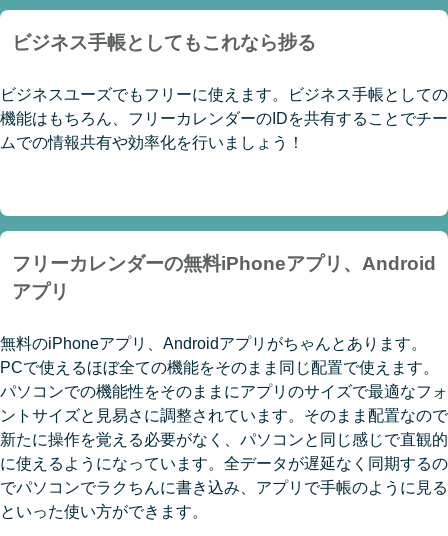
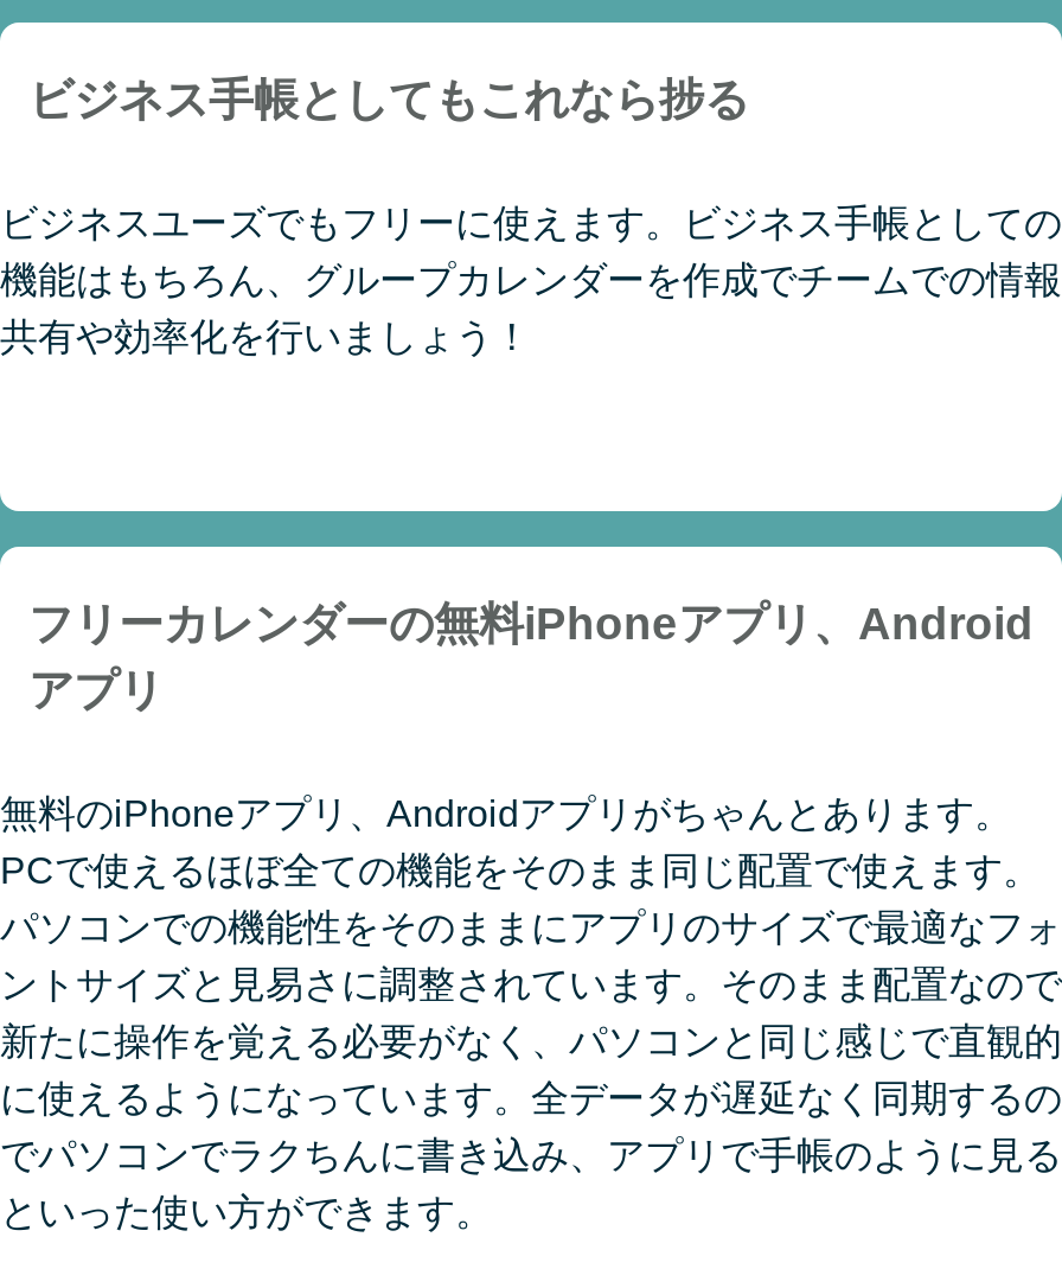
- 機能はもちろん、フリーカレンダーのIDを共有することでチー
- ムでの情報共有や効率化を行いましょう！
+ 機能はもちろん、グループカレンダーを作成でチームでの情報
+ 共有や効率化を行いましょう！
